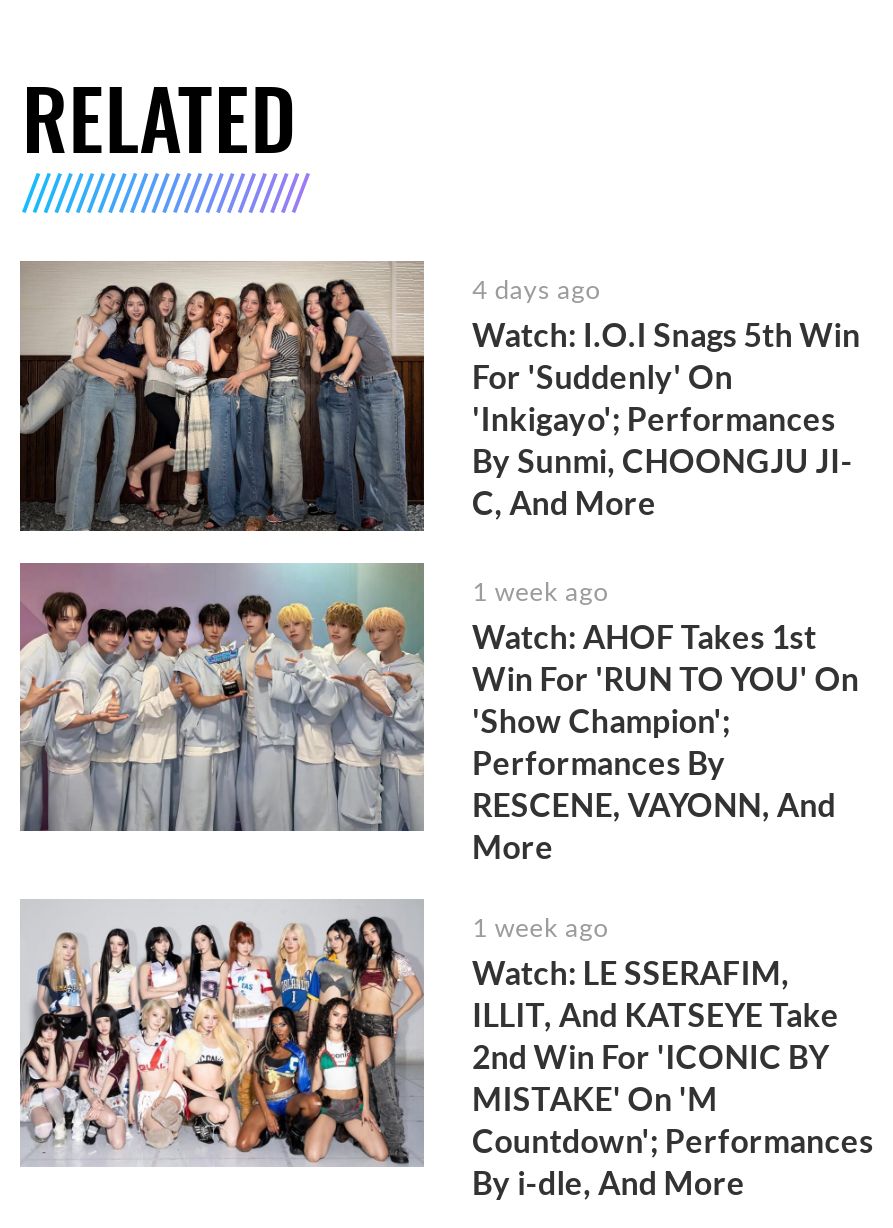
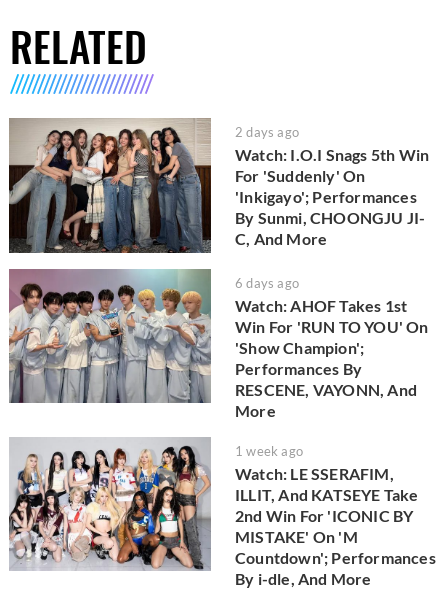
- 4 days ago
+ 2 days ago

- 1 week ago
+ 6 days ago
